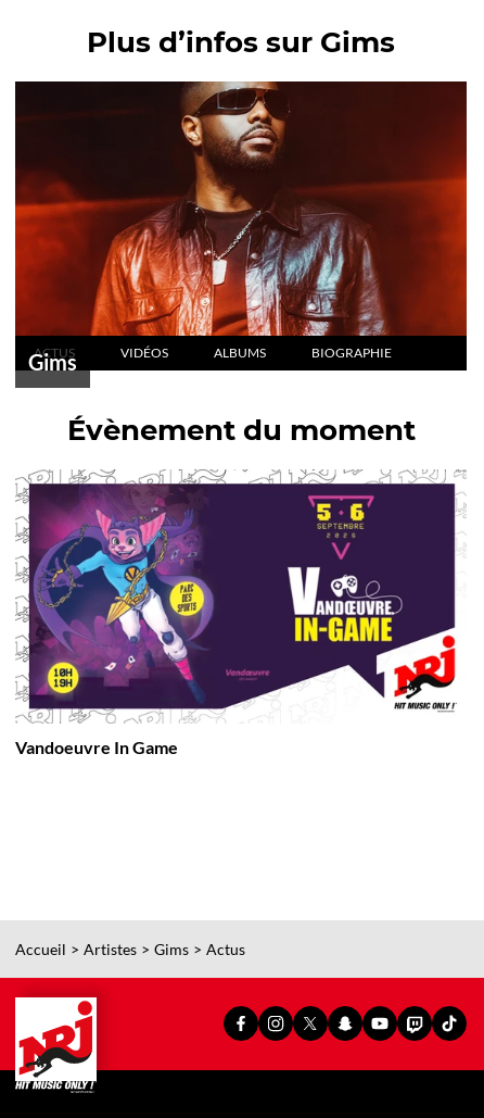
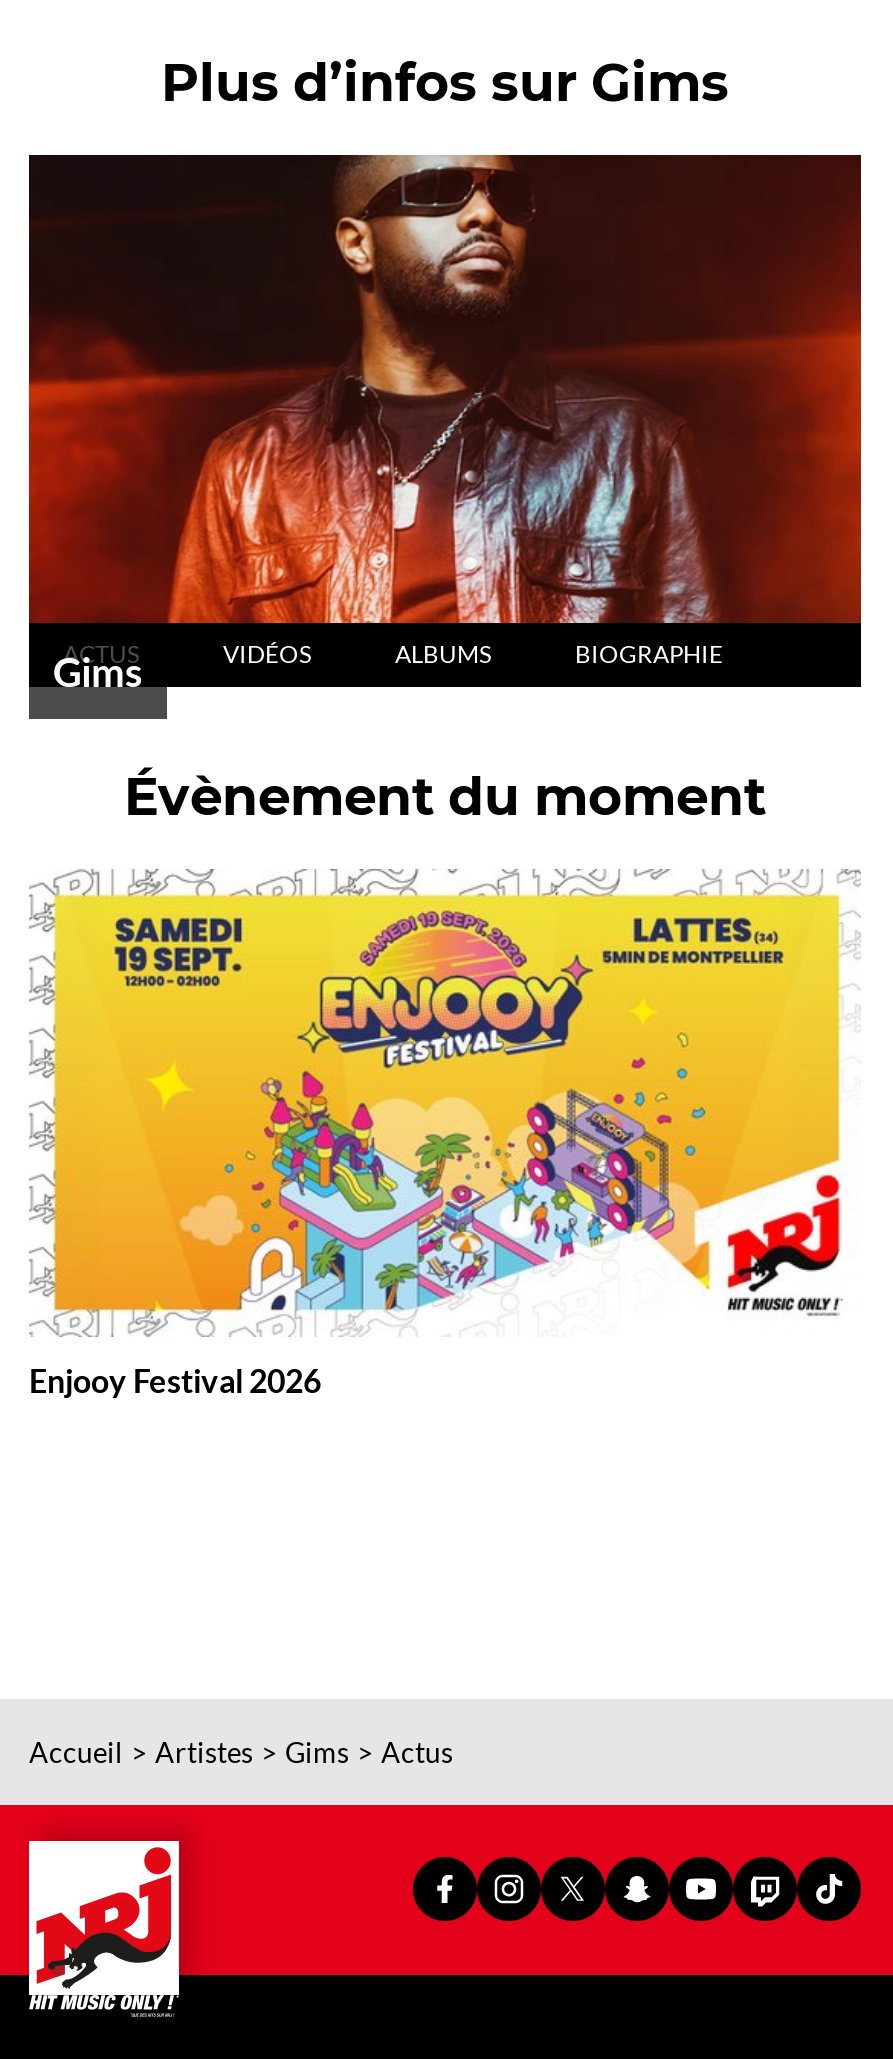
- [image]
- Vandoeuvre In Game
+ [image]
+ Enjooy Festival 2026
